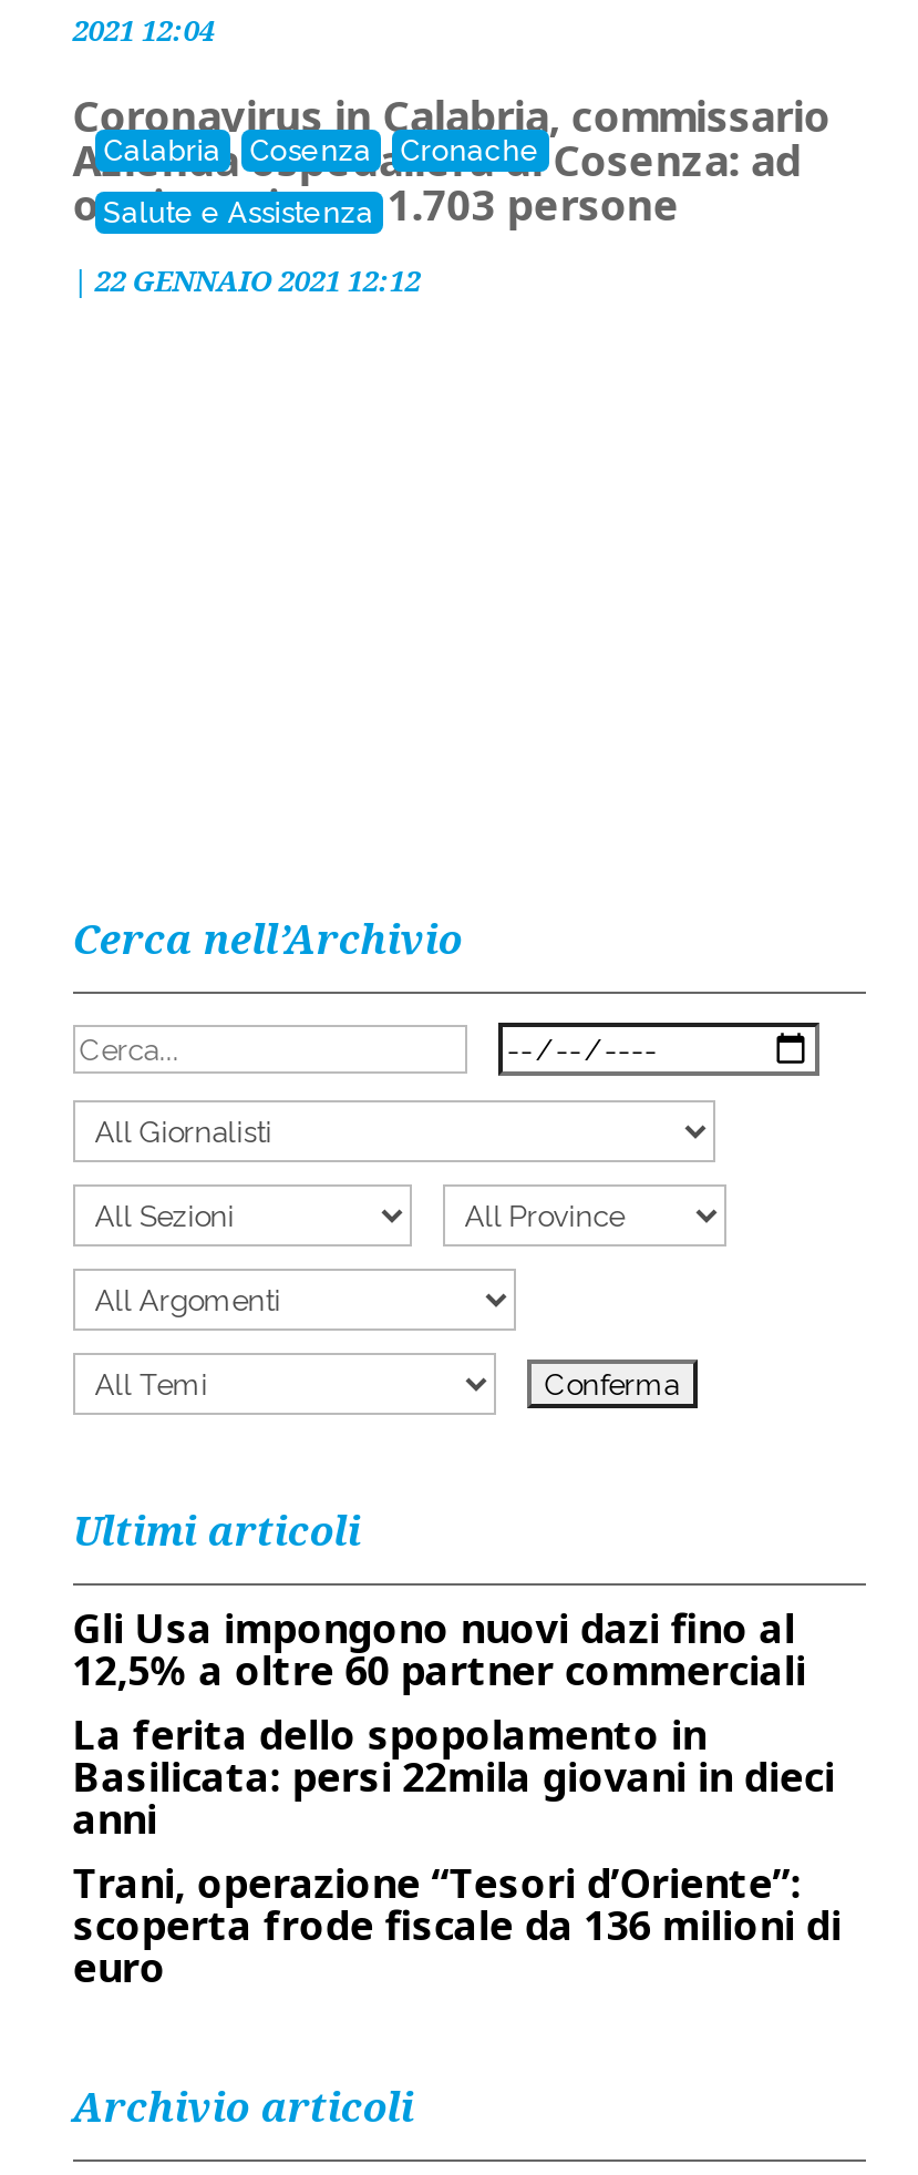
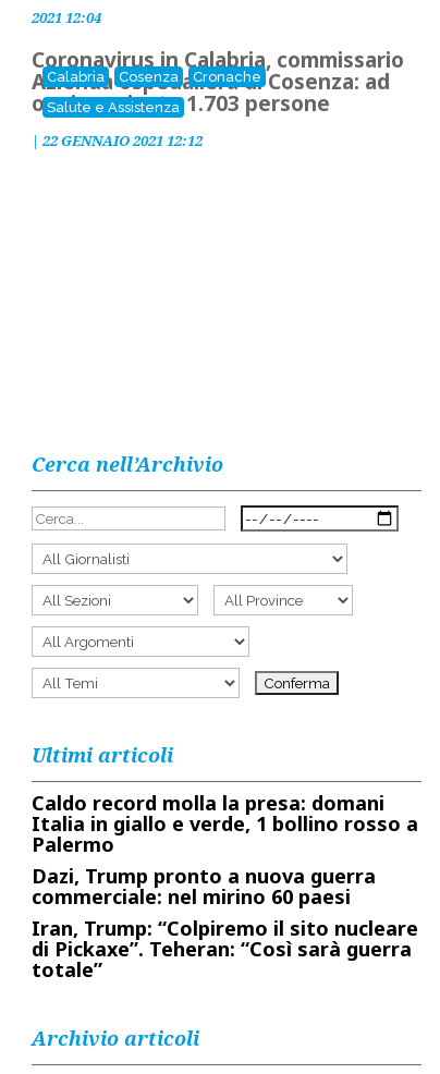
- Gli Usa impongono nuovi dazi fino al
- 12,5% a oltre 60 partner commerciali
- La ferita dello spopolamento in
- Basilicata: persi 22mila giovani in dieci
- anni
- Trani, operazione “Tesori d’Oriente”:
- scoperta frode fiscale da 136 milioni di
- euro
+ Caldo record molla la presa: domani
+ Italia in giallo e verde, 1 bollino rosso a
+ Palermo
+ Dazi, Trump pronto a nuova guerra
+ commerciale: nel mirino 60 paesi
+ Iran, Trump: “Colpiremo il sito nucleare
+ di Pickaxe”. Teheran: “Così sarà guerra
+ totale”
